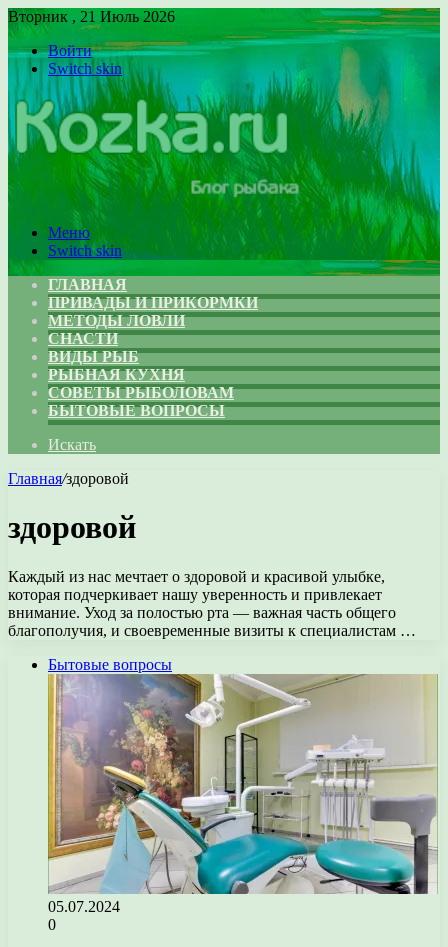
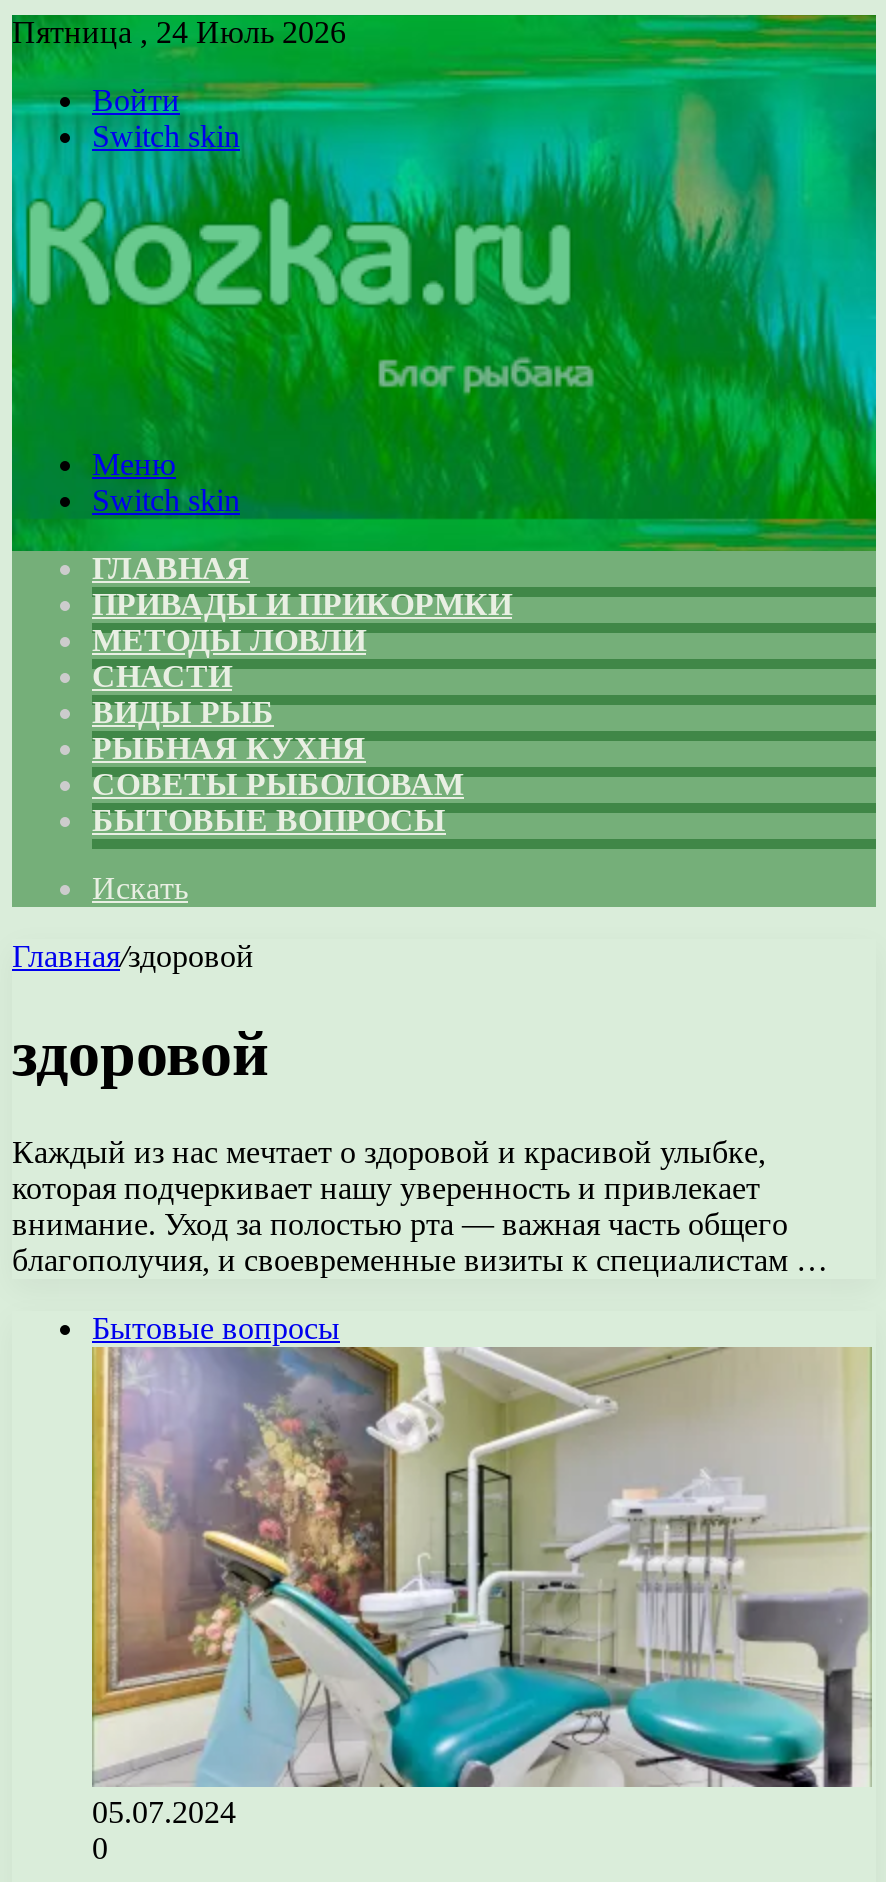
- Вторник , 21 Июль 2026
+ Пятница , 24 Июль 2026
